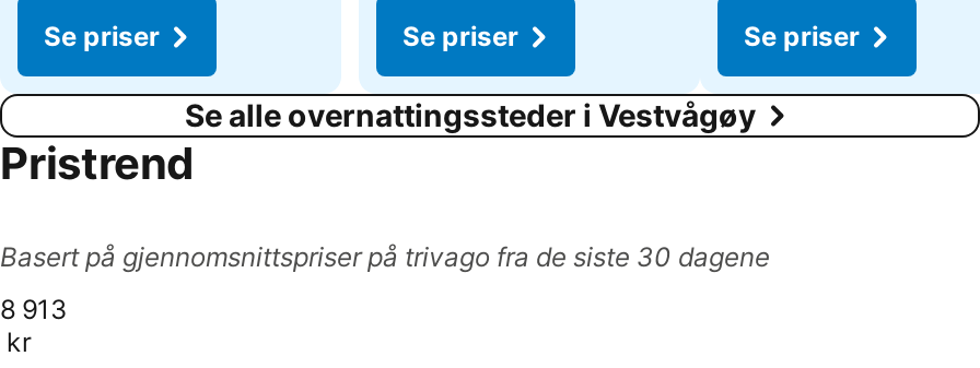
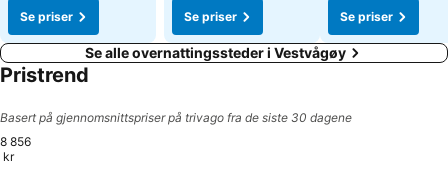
- 8 913
+ 8 856
